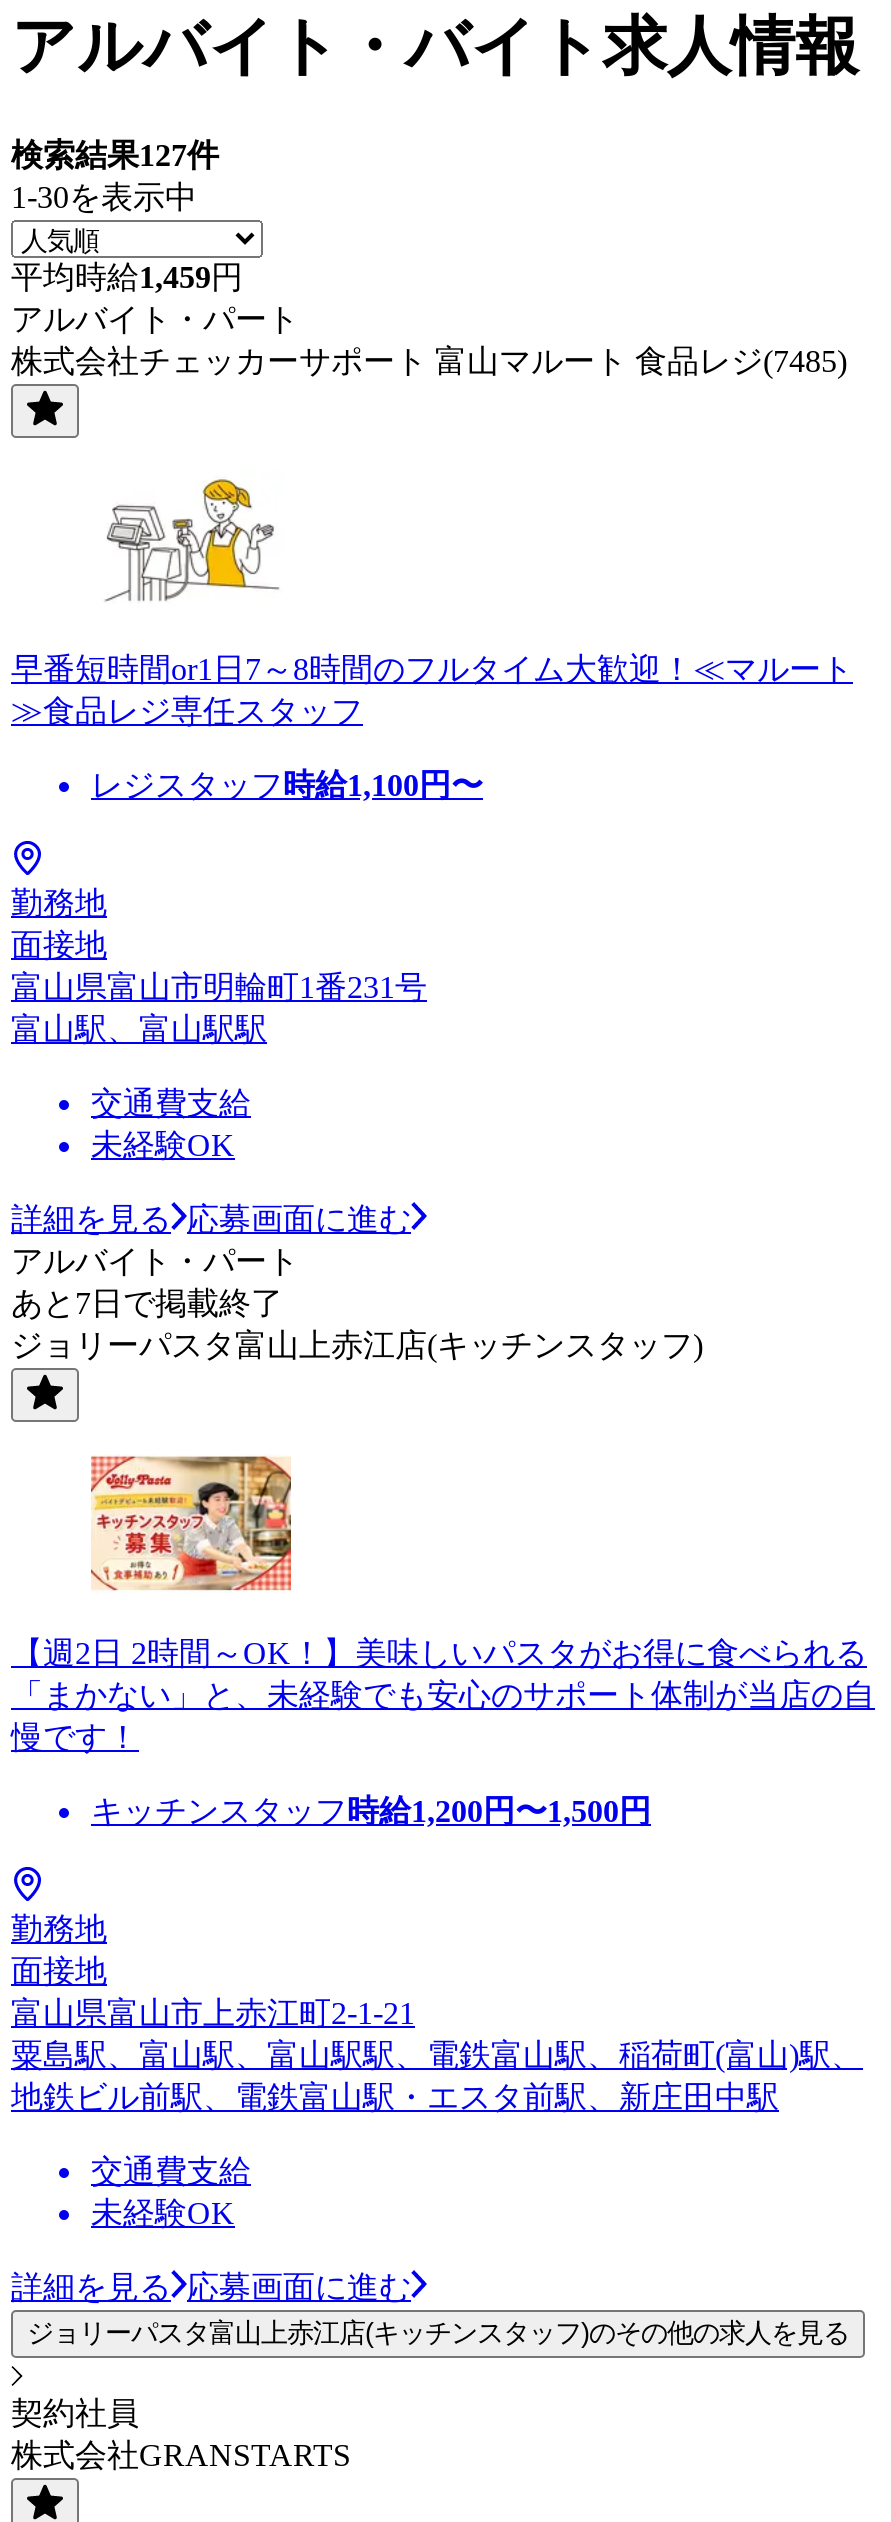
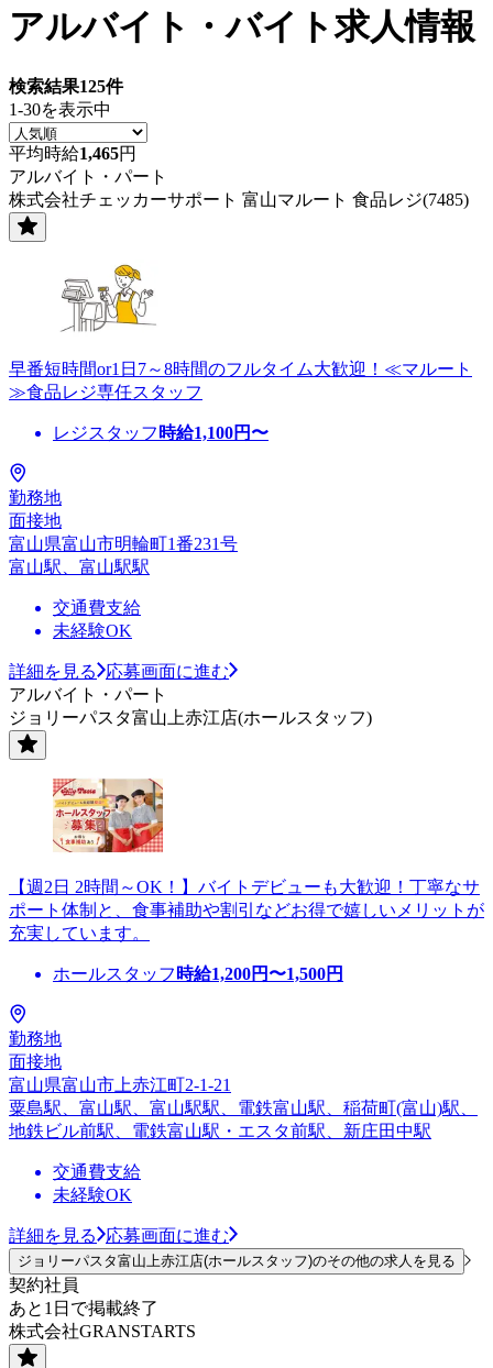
- 検索結果127件
+ 検索結果125件

- 平均時給1,459円
+ 平均時給1,465円

- あと7日で掲載終了
- ジョリーパスタ富山上赤江店(キッチンスタッフ)
+ ジョリーパスタ富山上赤江店(ホールスタッフ)

- [image]
- 【週2日 2時間～OK！】美味しいパスタがお得に食べられる
- 「まかない」と、未経験でも安心のサポート体制が当店の自
- 慢です！
+ [image]
+ 【週2日 2時間～OK！】バイトデビューも大歓迎！丁寧なサ
+ ポート体制と、食事補助や割引などお得で嬉しいメリットが
+ 充実しています。

- キッチンスタッフ時給1,200円〜1,500円
+ ホールスタッフ時給1,200円〜1,500円

- ジョリーパスタ富山上赤江店(キッチンスタッフ)のその他の求人を見る
+ ジョリーパスタ富山上赤江店(ホールスタッフ)のその他の求人を見る

moved up: 契約社員

+ あと1日で掲載終了
